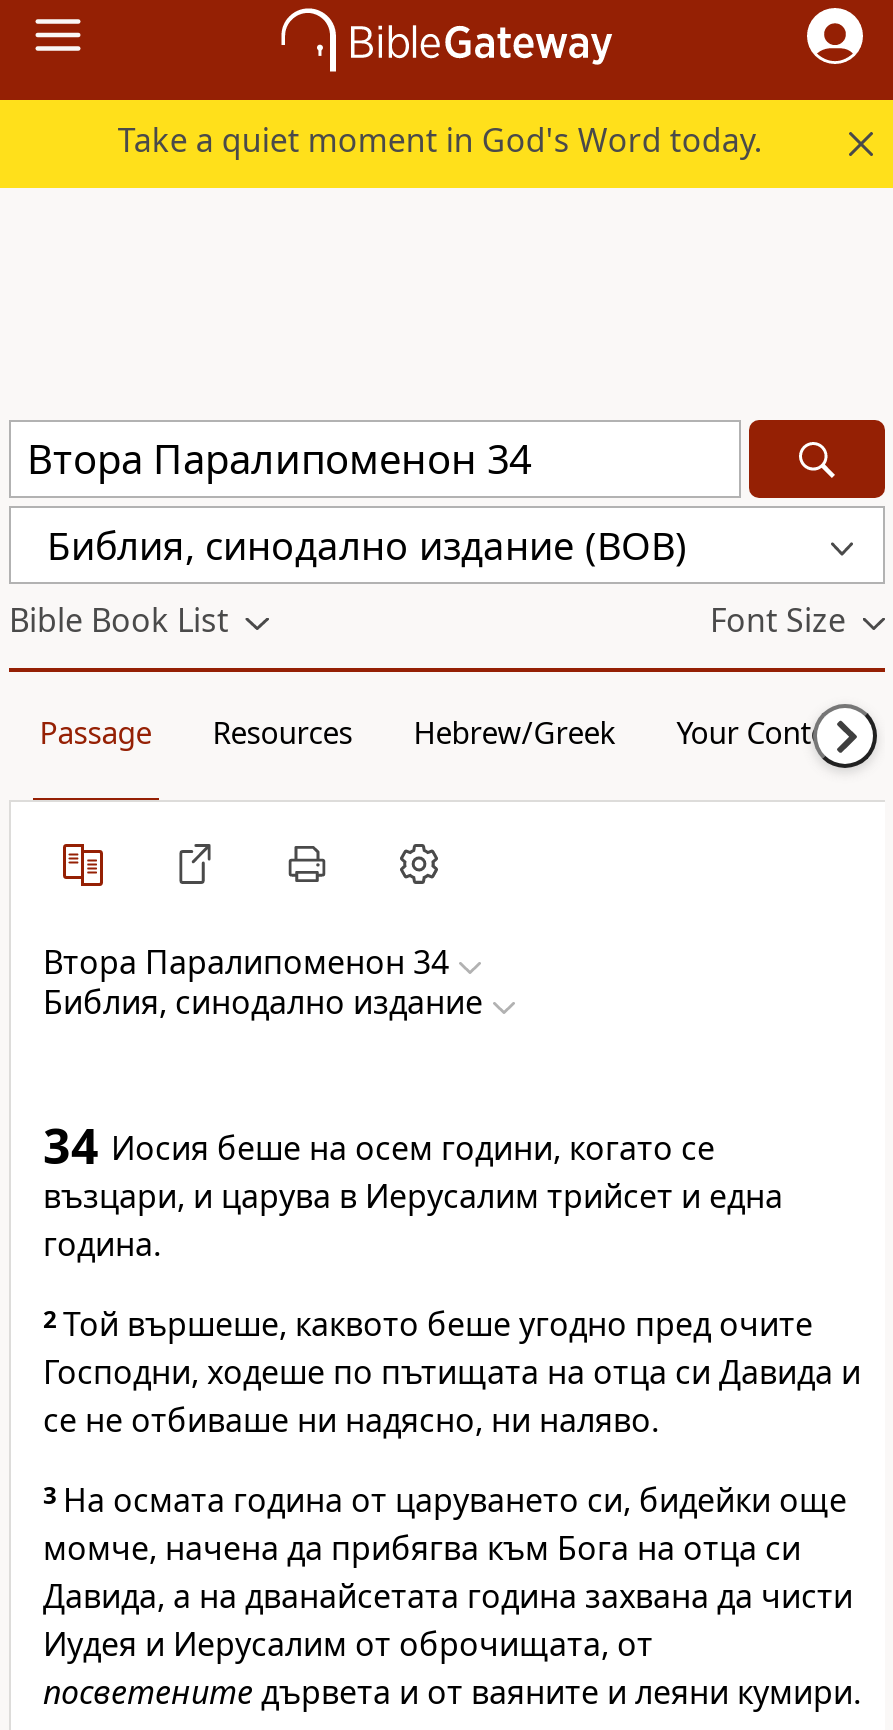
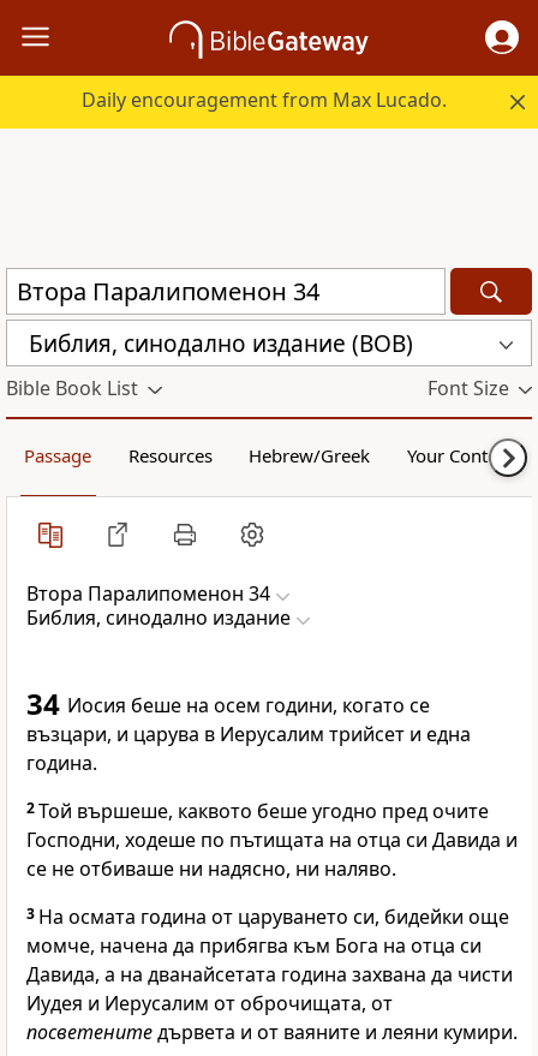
- Take a quiet moment in God's Word today.
+ Daily encouragement from Max Lucado.
